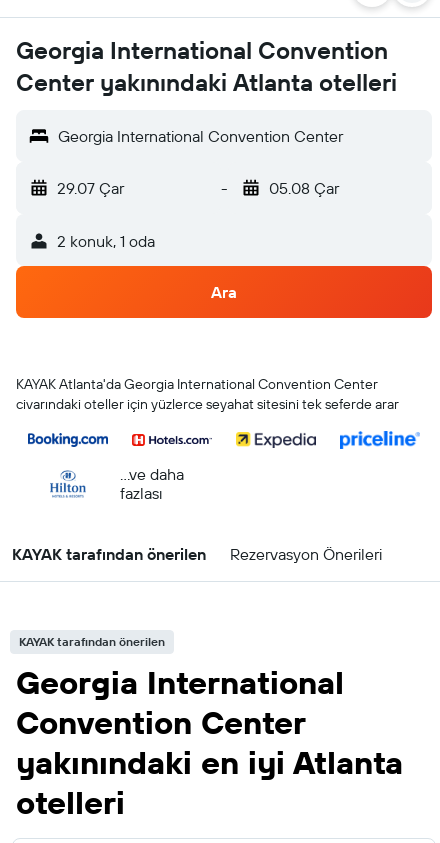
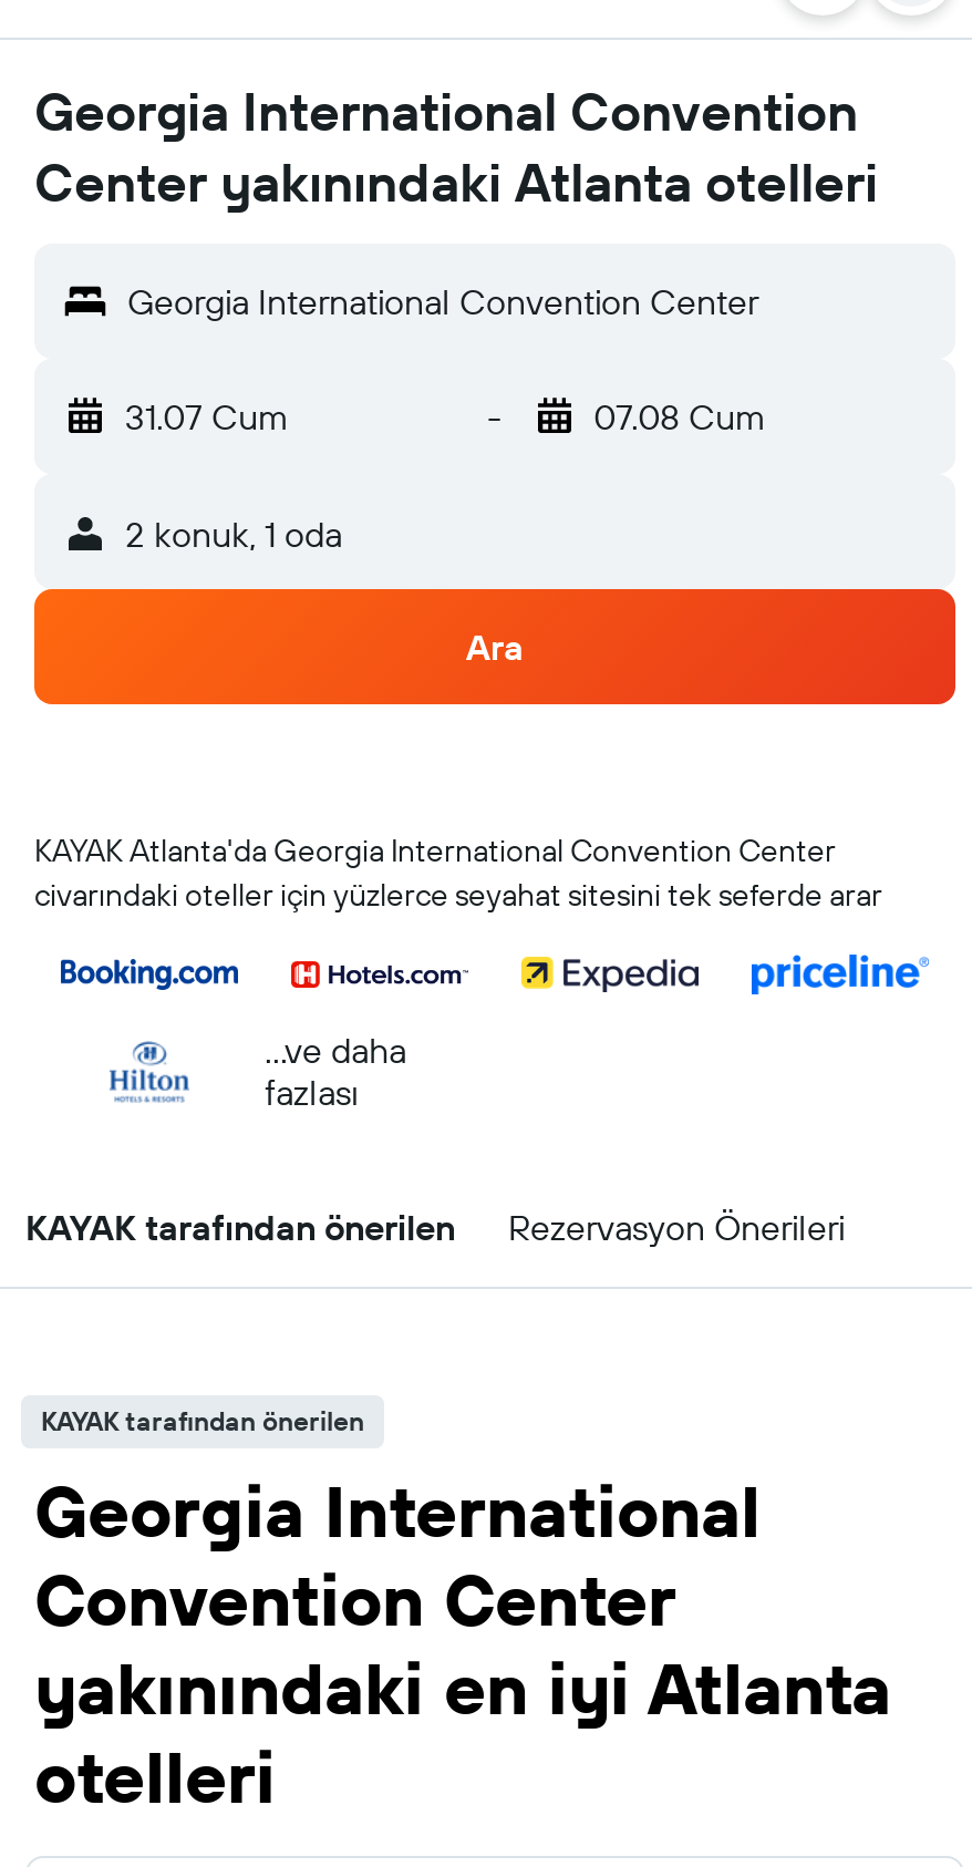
- 29.07 Çar
+ 31.07 Cum

- 05.08 Çar
+ 07.08 Cum
